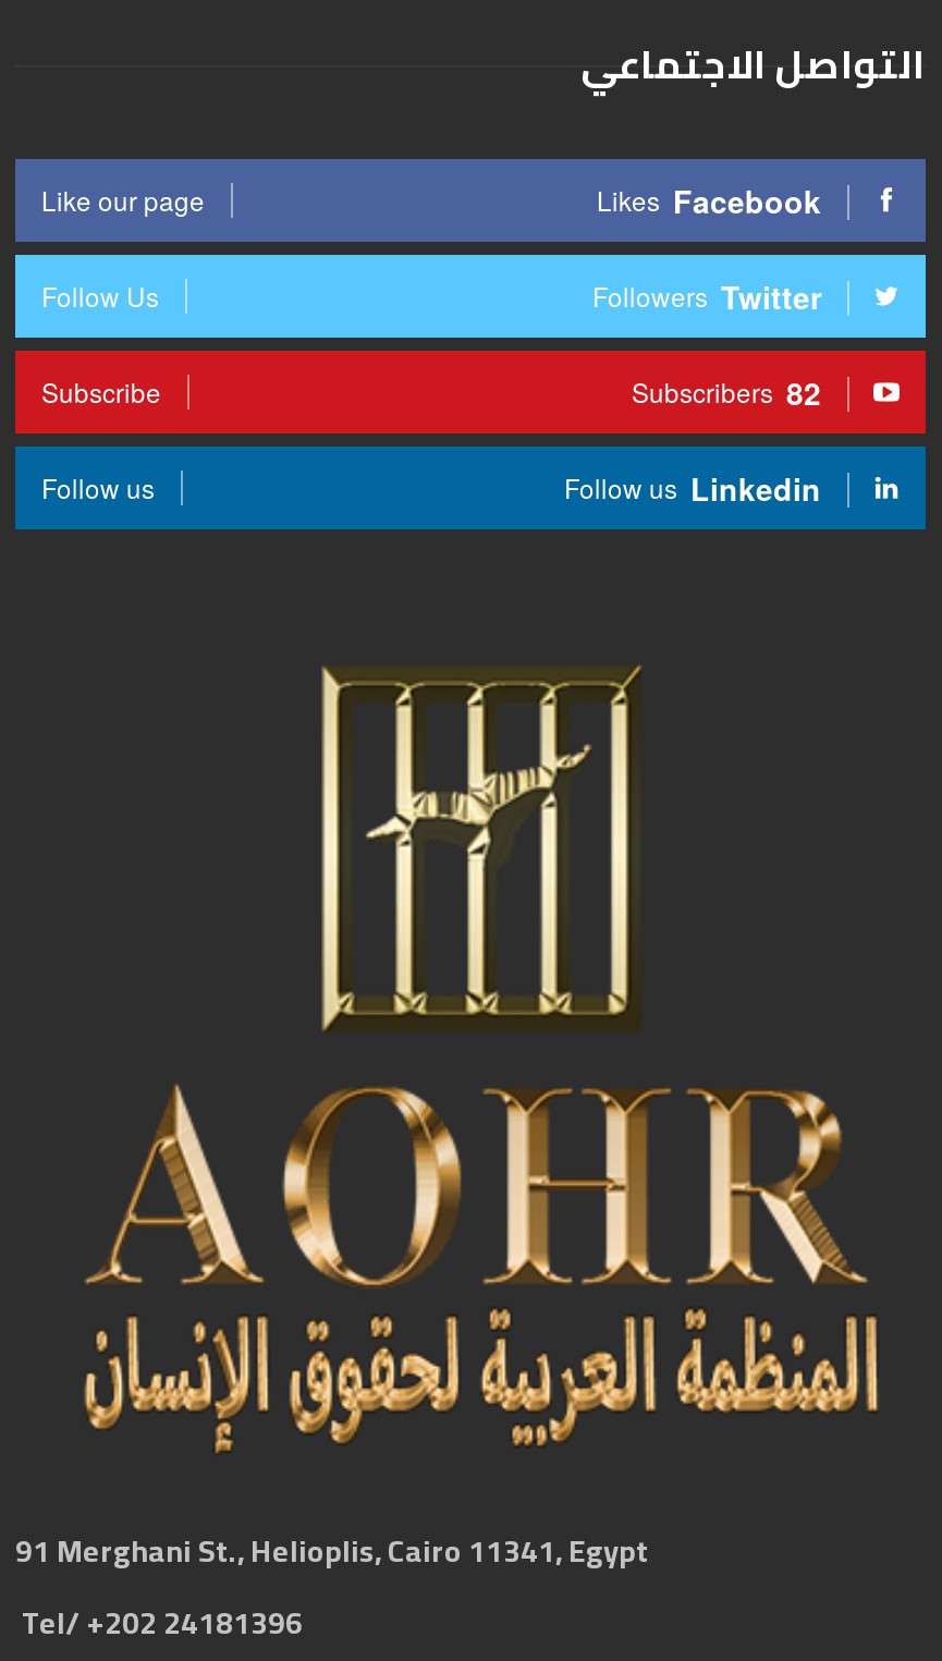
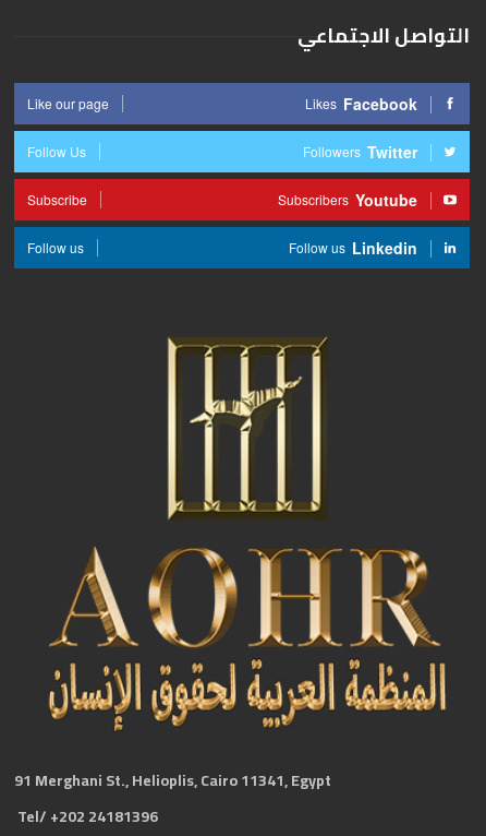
- 82
+ Youtube
